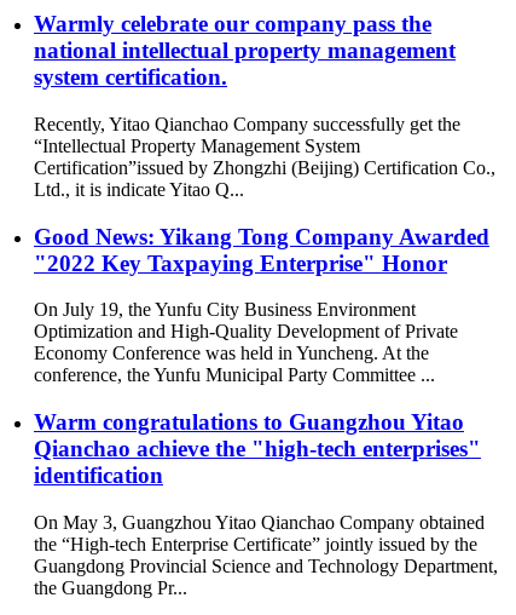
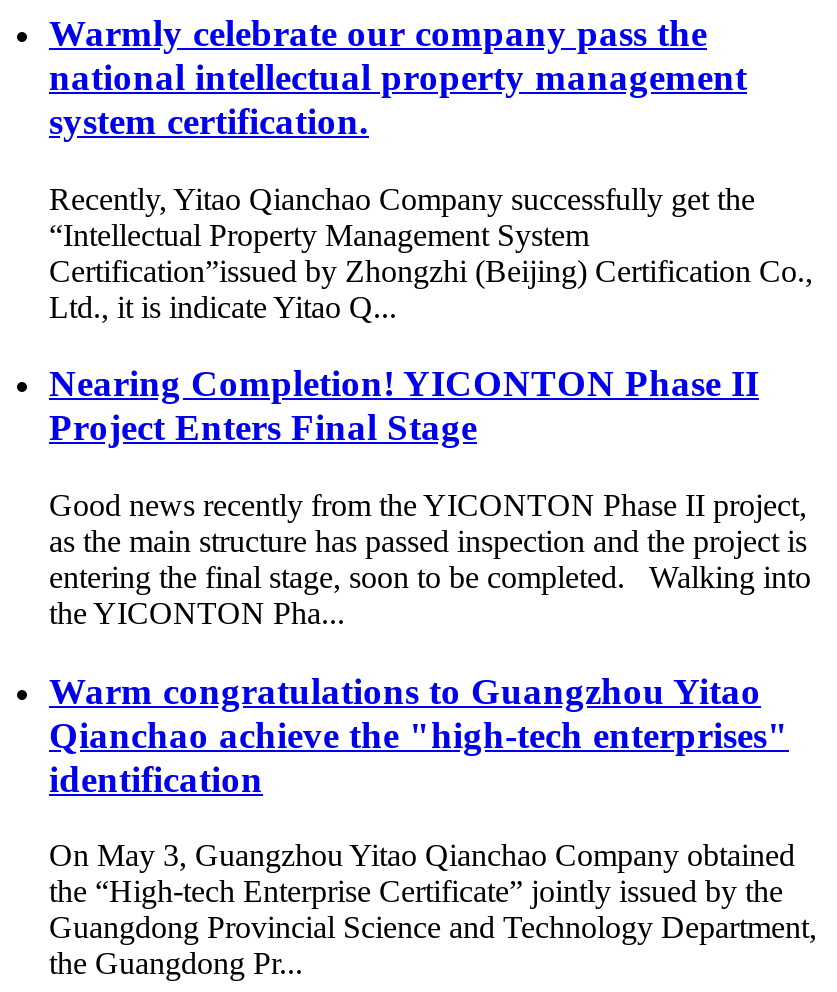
- Good News: Yikang Tong Company Awarded
- "2022 Key Taxpaying Enterprise" Honor
+ Nearing Completion! YICONTON Phase II
+ Project Enters Final Stage

- On July 19, the Yunfu City Business Environment
- Optimization and High-Quality Development of Private
- Economy Conference was held in Yuncheng. At the
- conference, the Yunfu Municipal Party Committee ...
+ Good news recently from the YICONTON Phase II project,
+ as the main structure has passed inspection and the project is
+ entering the final stage, soon to be completed. Walking into
+ the YICONTON Pha...
